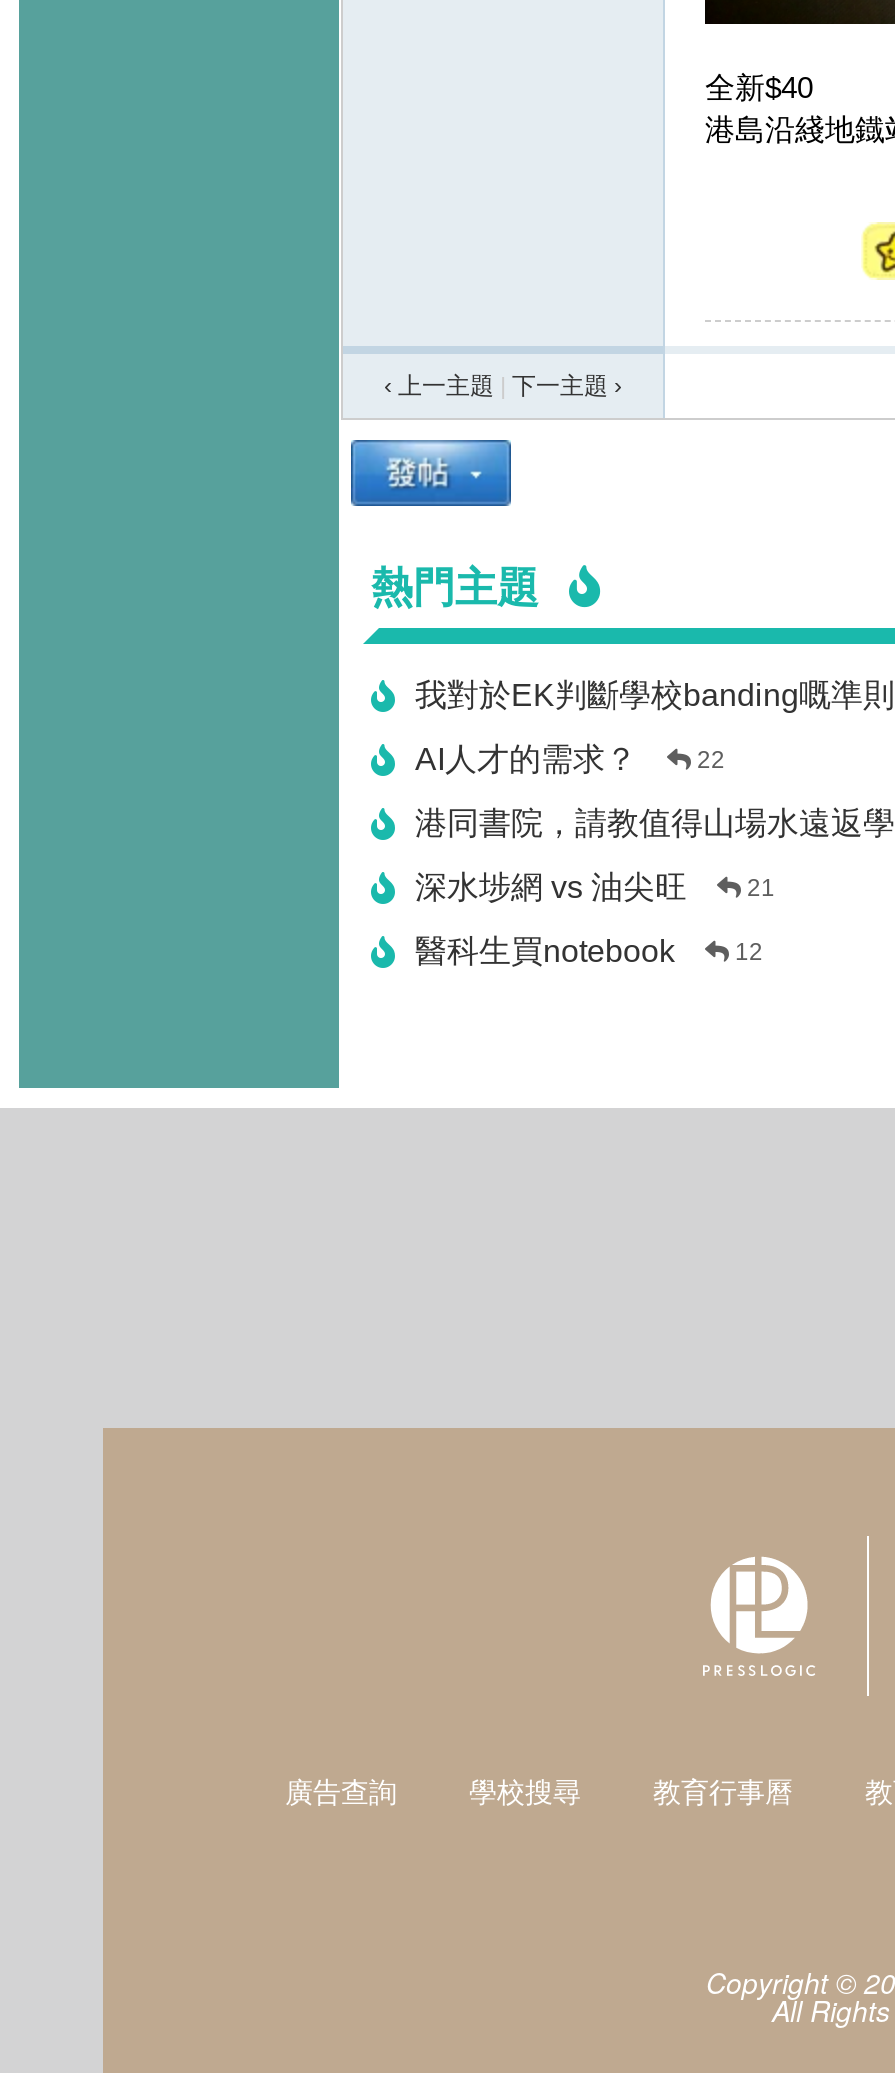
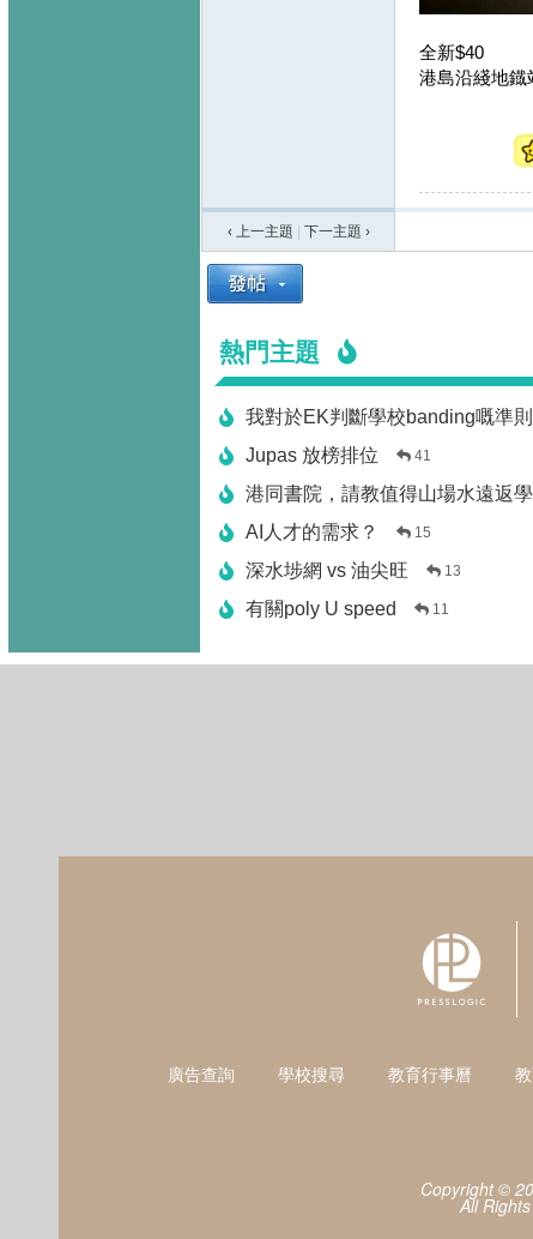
moved down: AI人才的需求？

- 22
+ Jupas 放榜排位
+ 41

+ 15

moved down: 深水埗網 vs 油尖旺

- 21
+ 13

- 醫科生買notebook
- 12
+ 有關poly U speed
+ 11
